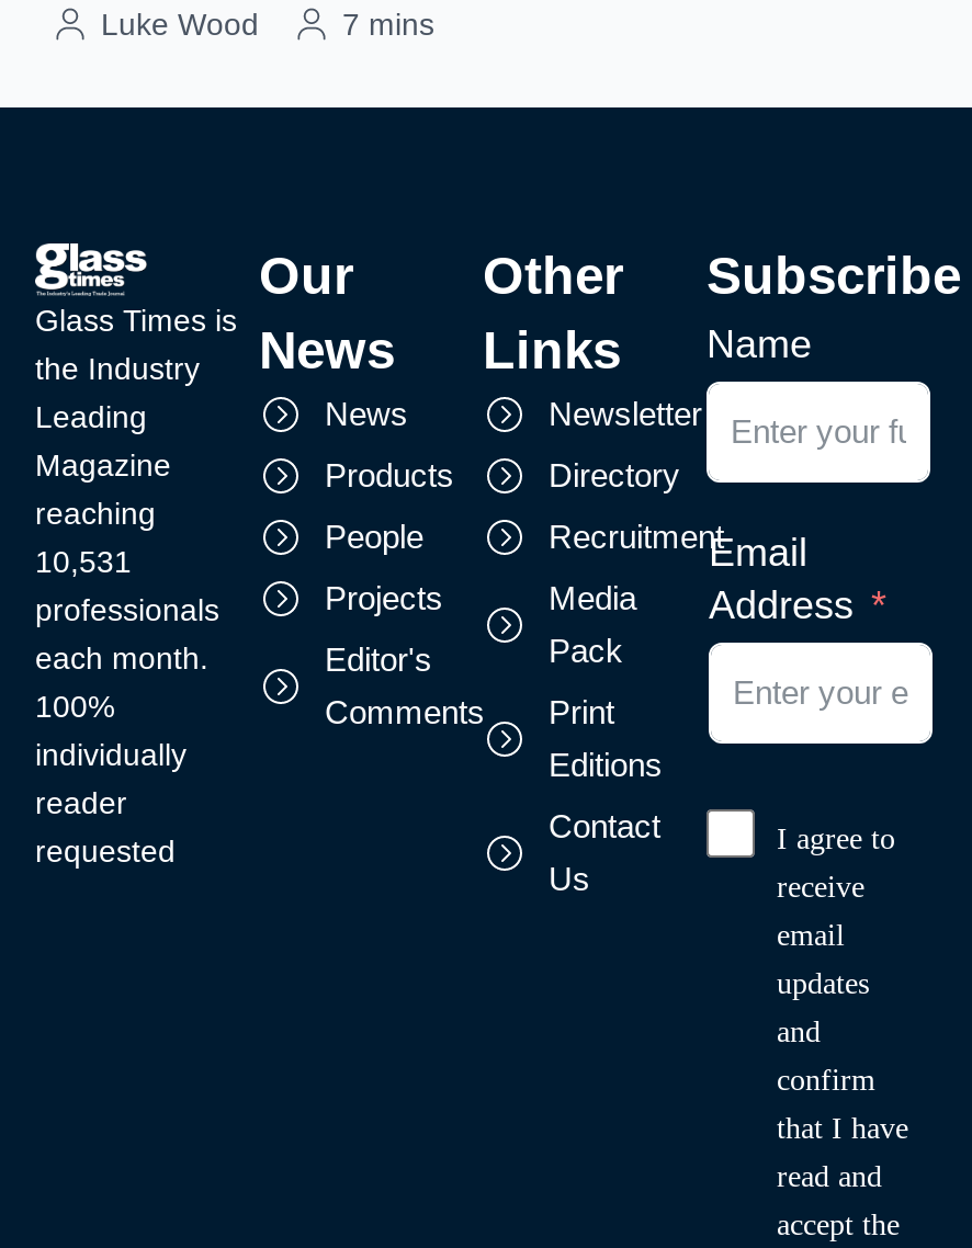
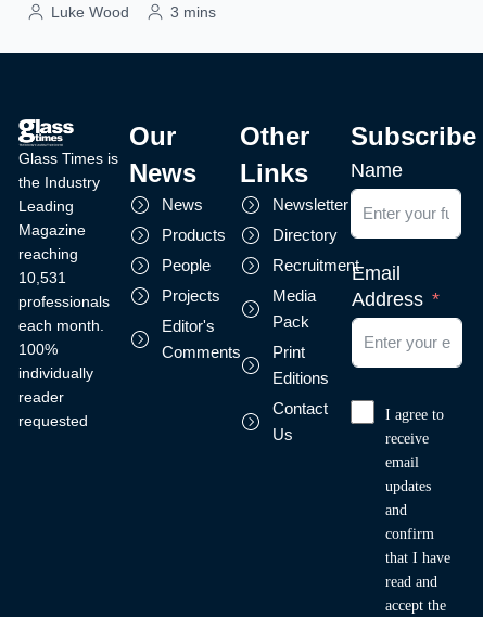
- 7 mins
+ 3 mins
